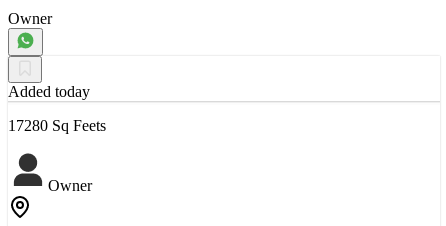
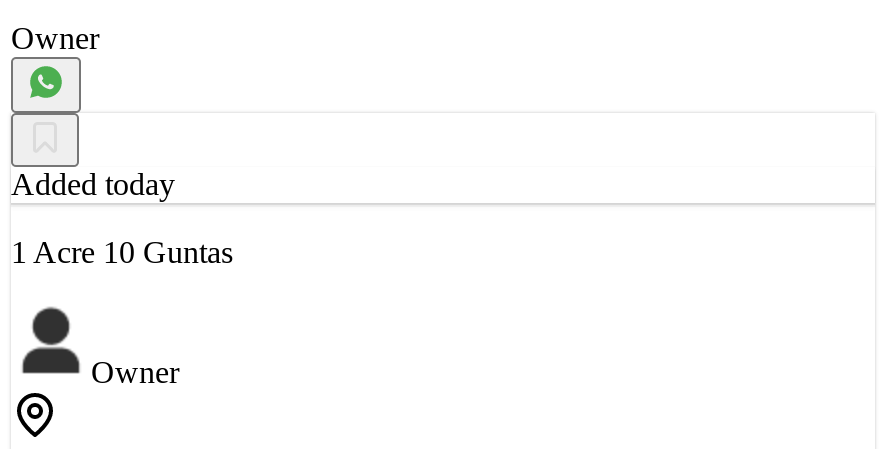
- 17280 Sq Feets
+ 1 Acre 10 Guntas
